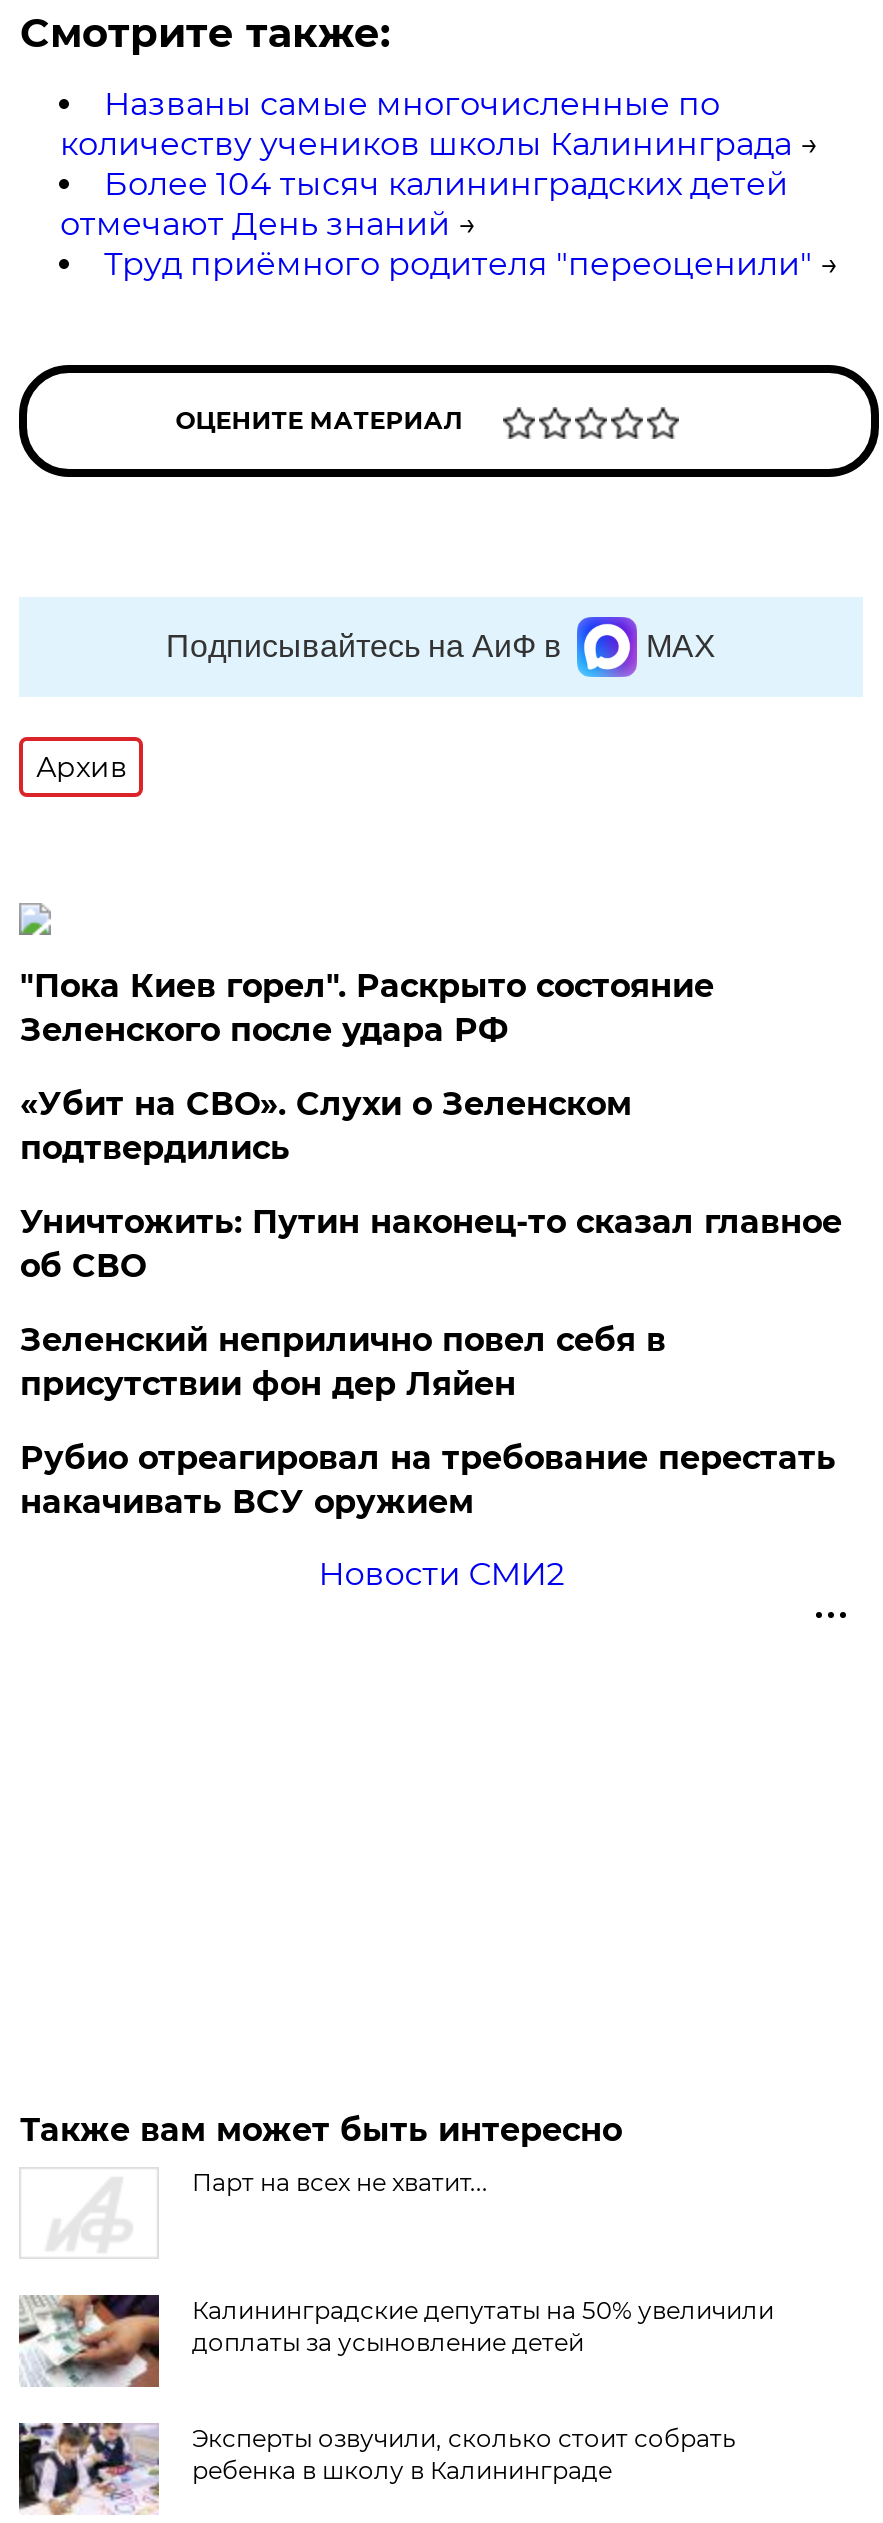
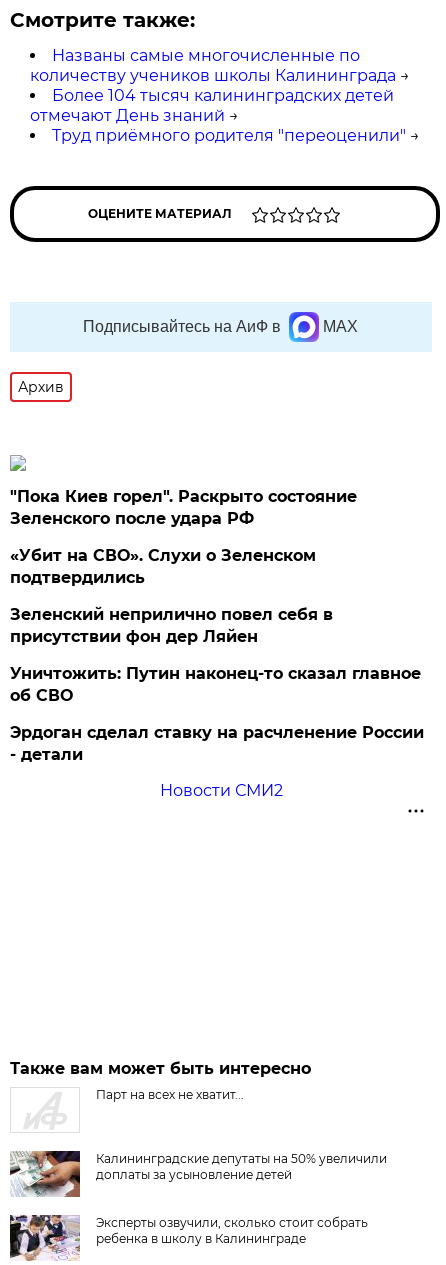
moved down: Уничтожить: Путин наконец-то сказал главное | об СВО

moved up: Зеленский неприлично повел cебя в | присутствии фон дер Ляйен

- Рубио отреагировал на требование перестать
- накачивать ВСУ оружием
+ Эрдоган сделал ставку на расчленение России
+ - детали
